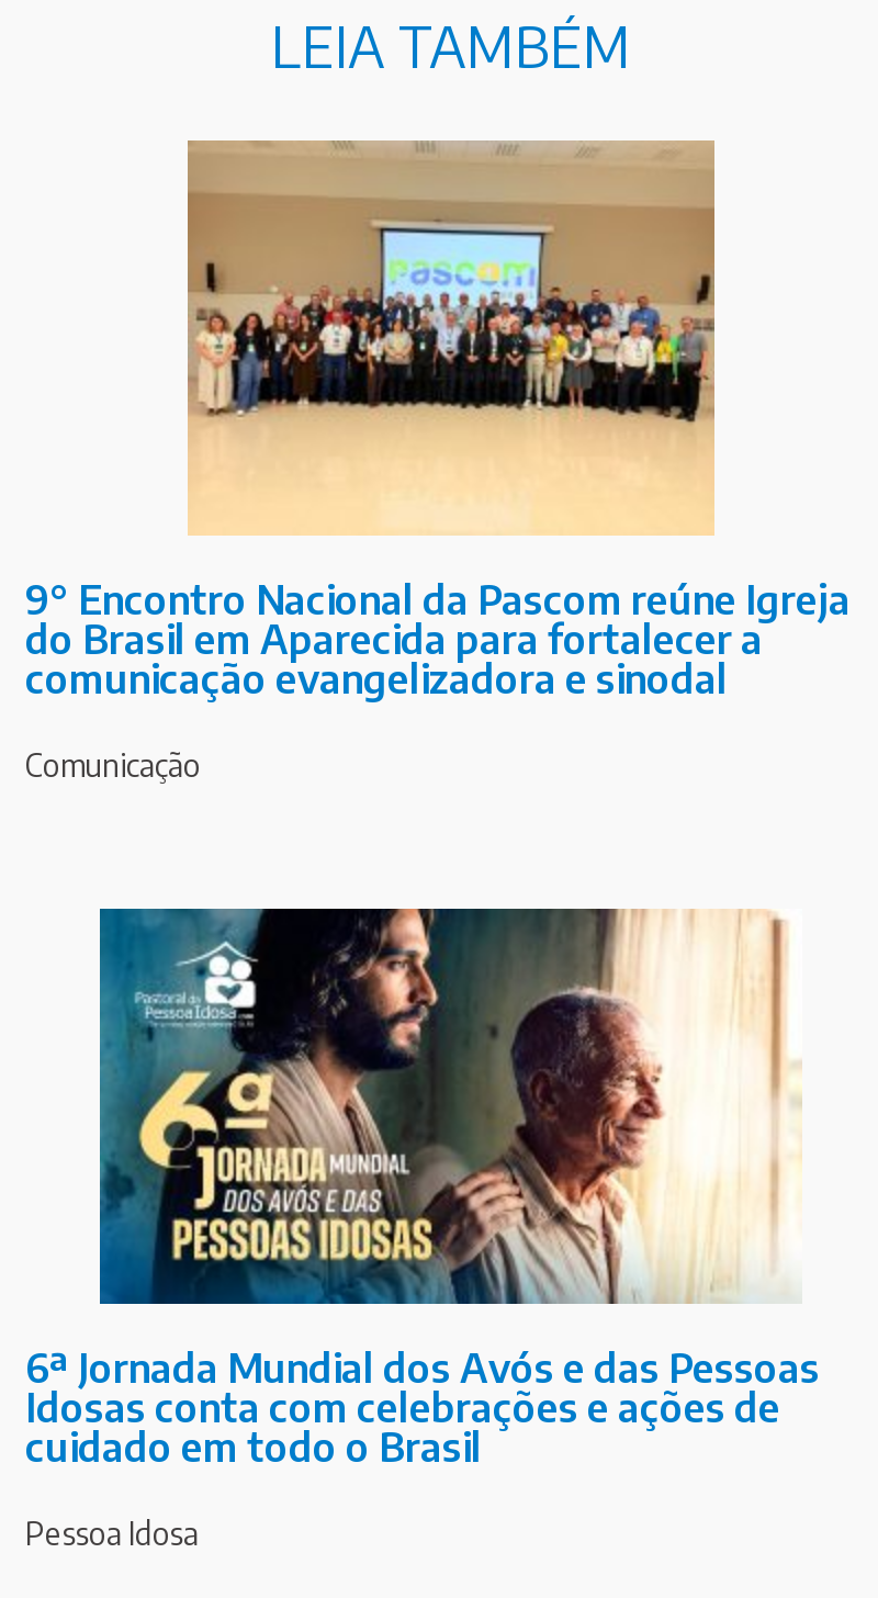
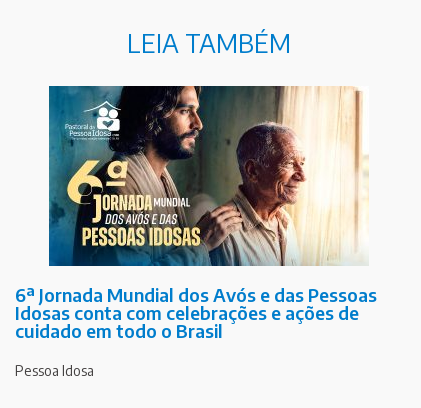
- [image]
- 9° Encontro Nacional da Pascom reúne Igreja
- do Brasil em Aparecida para fortalecer a
- comunicação evangelizadora e sinodal
- Comunicação
